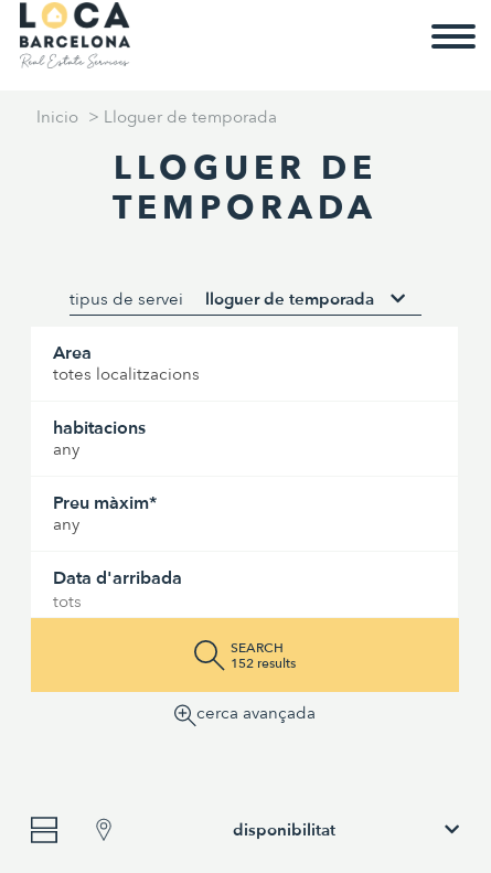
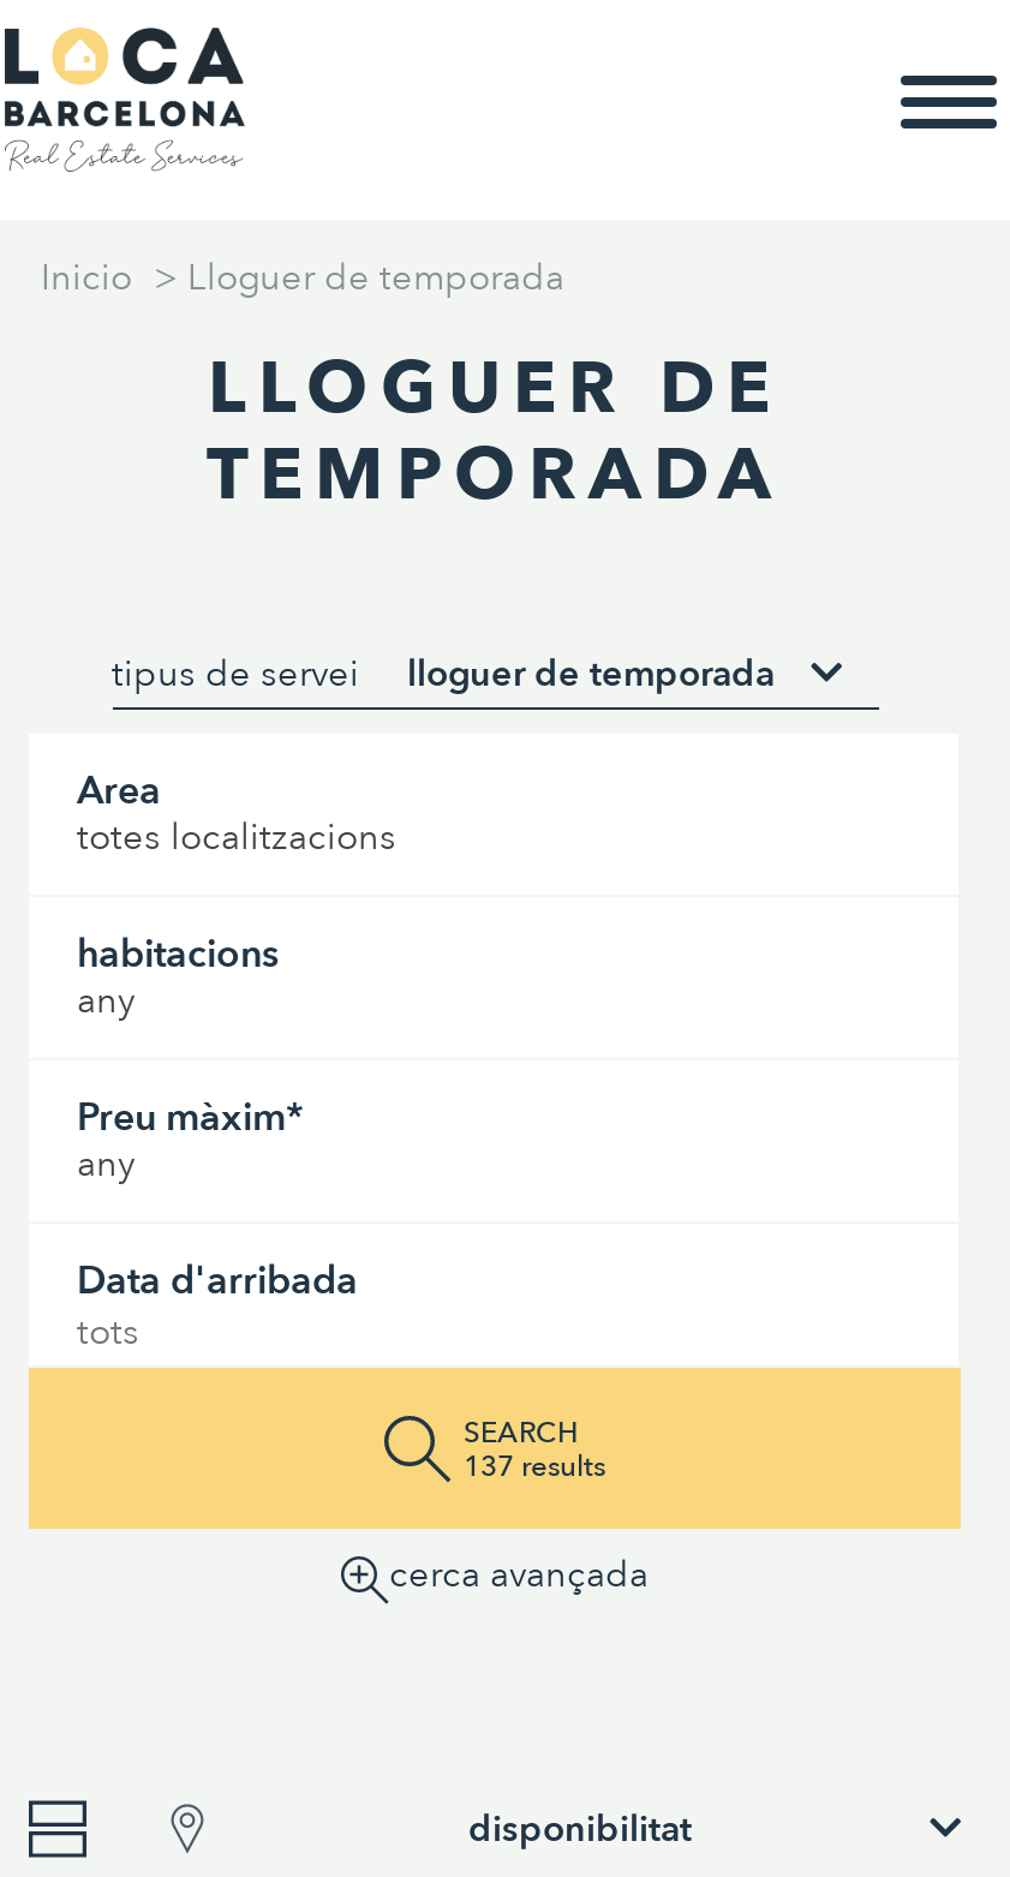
- 152 results
+ 137 results
